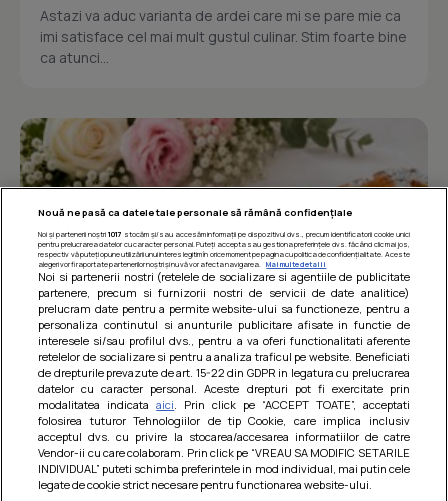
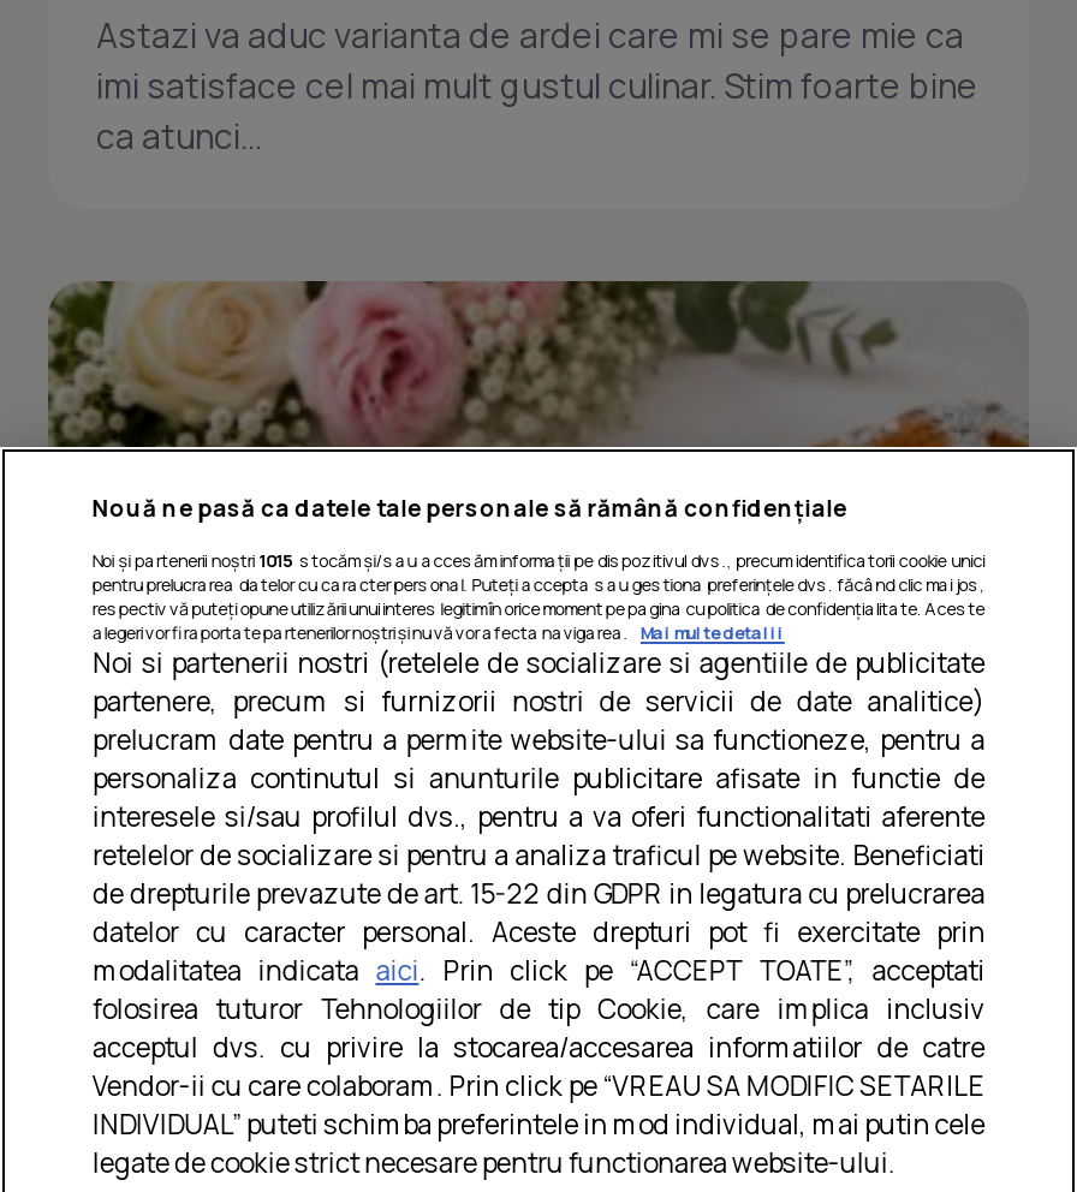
- Noi și partenerii noștri 1017 stocăm și/sau accesăm informații pe dispozitivul dvs., precum identificatorii cookie unici
+ Noi și partenerii noștri 1015 stocăm și/sau accesăm informații pe dispozitivul dvs., precum identificatorii cookie unici
